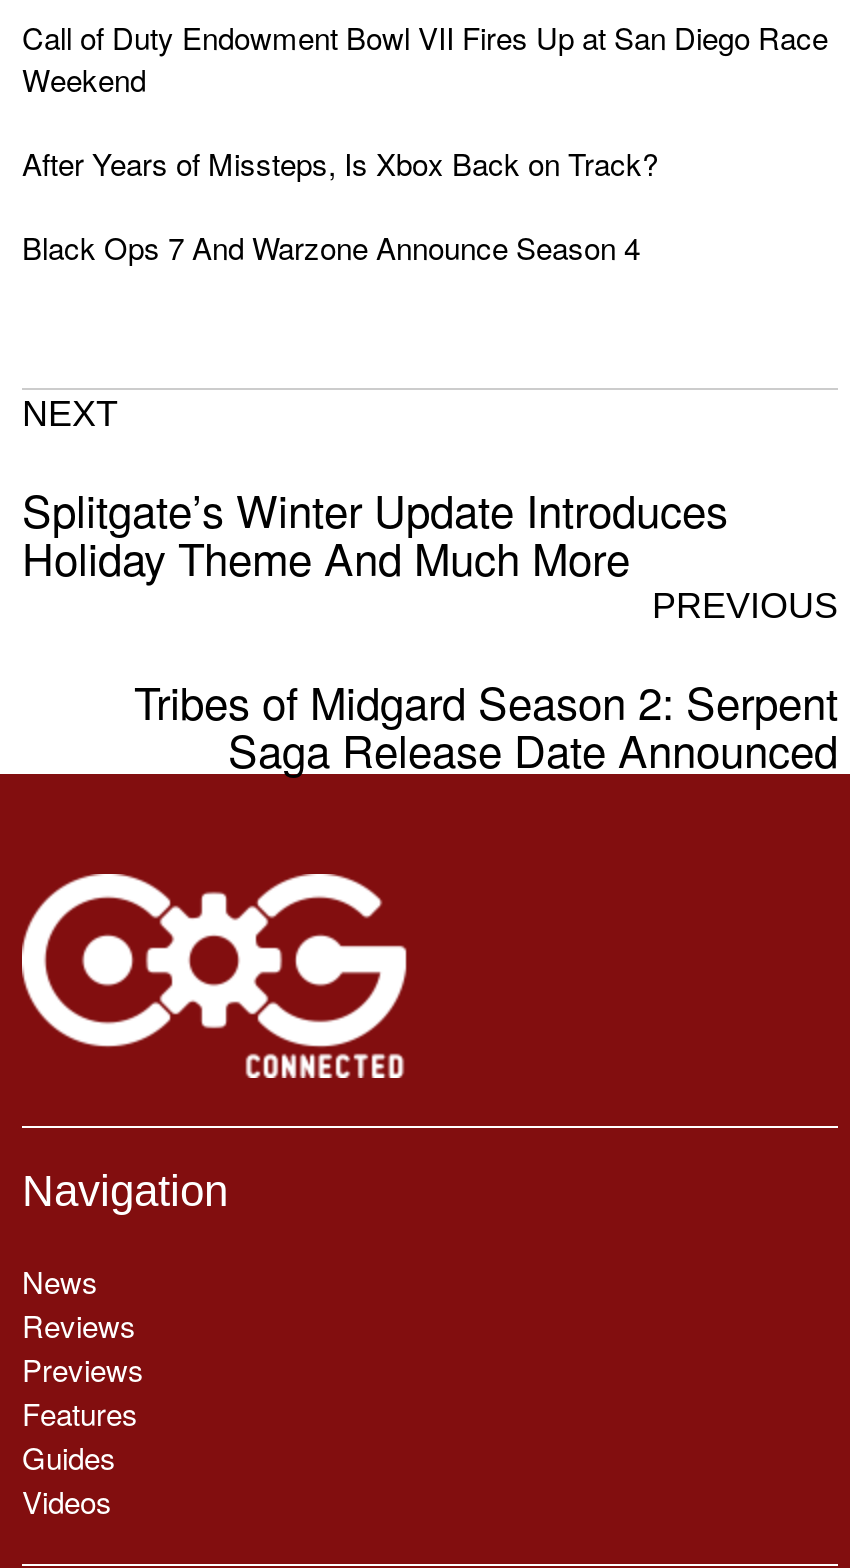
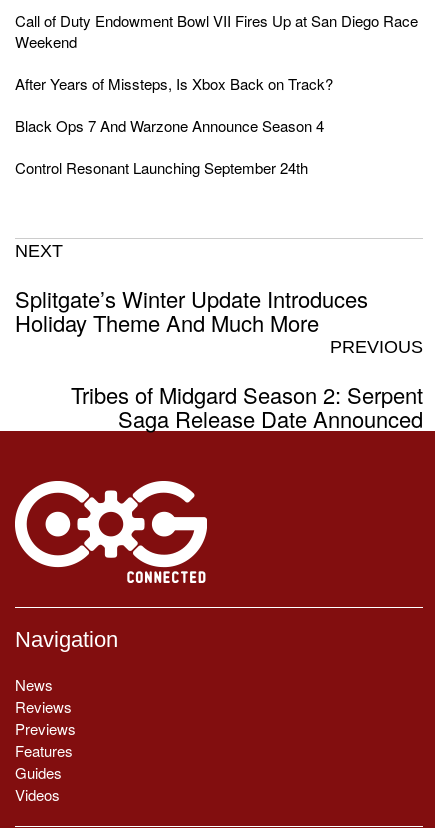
+ Control Resonant Launching September 24th
